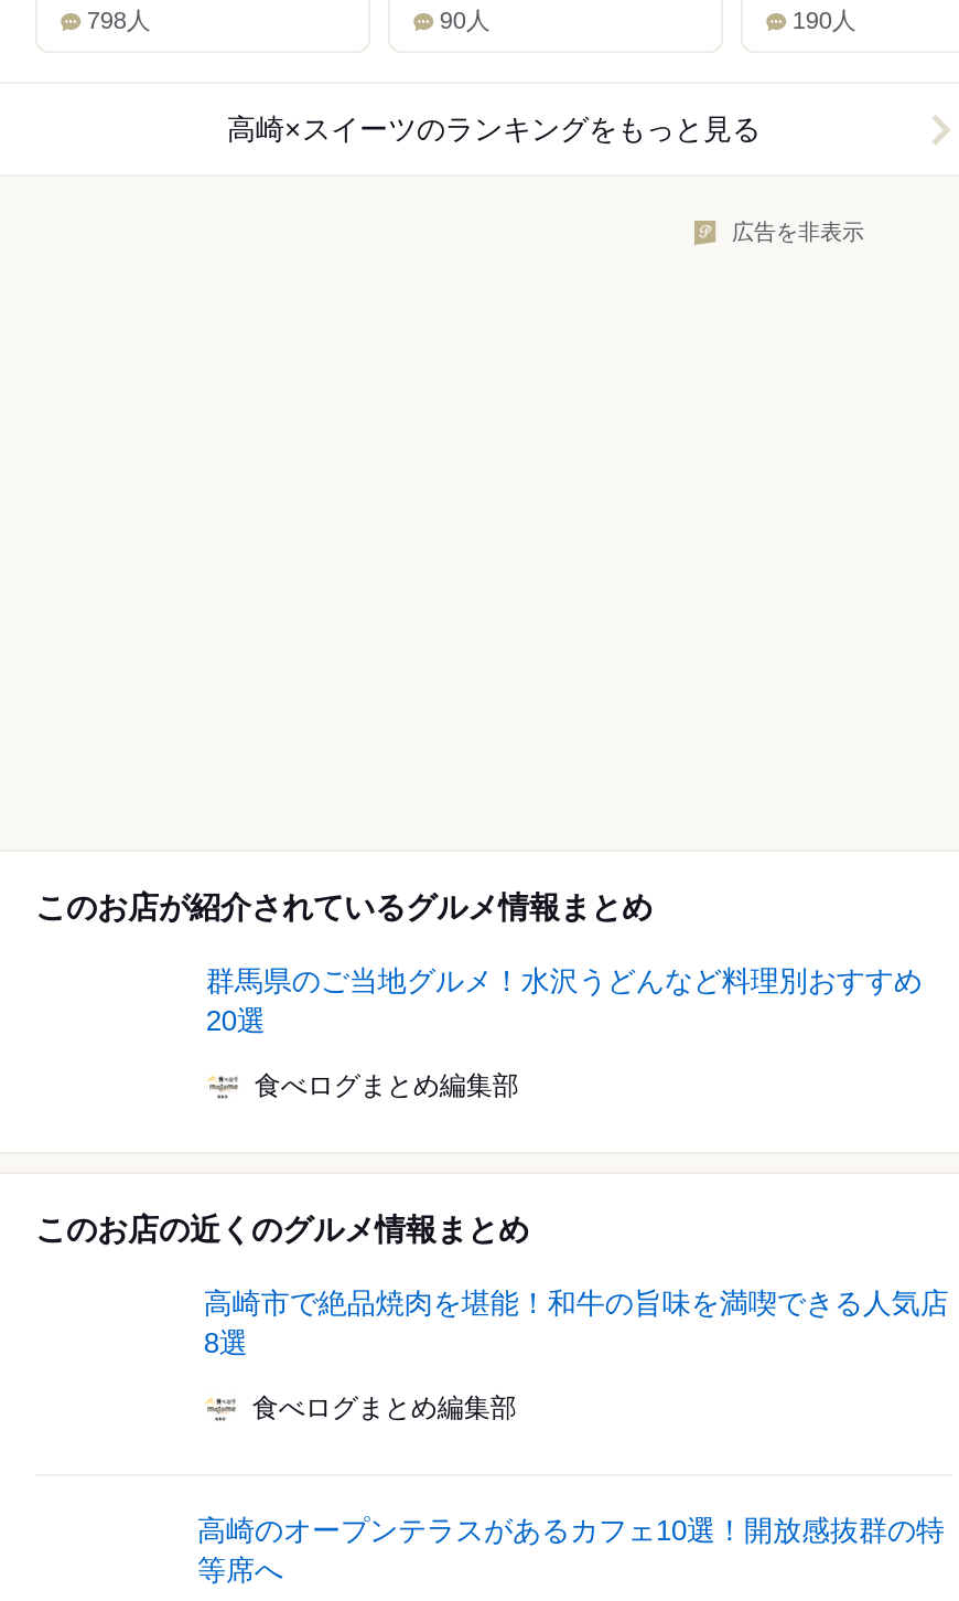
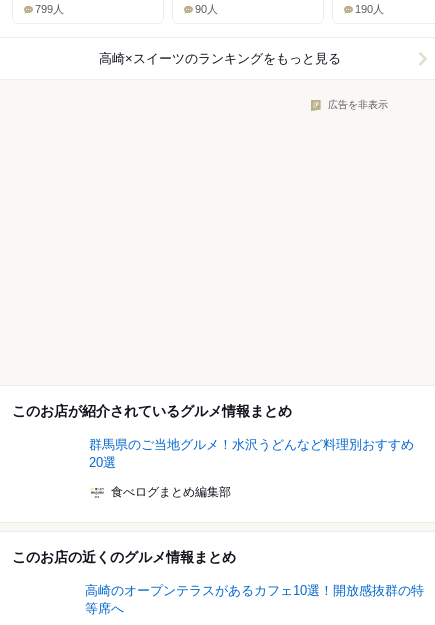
- 798人
+ 799人

- 高崎市で絶品焼肉を堪能！和牛の旨味を満喫できる人気店
- 8選
- 食べログまとめ編集部
